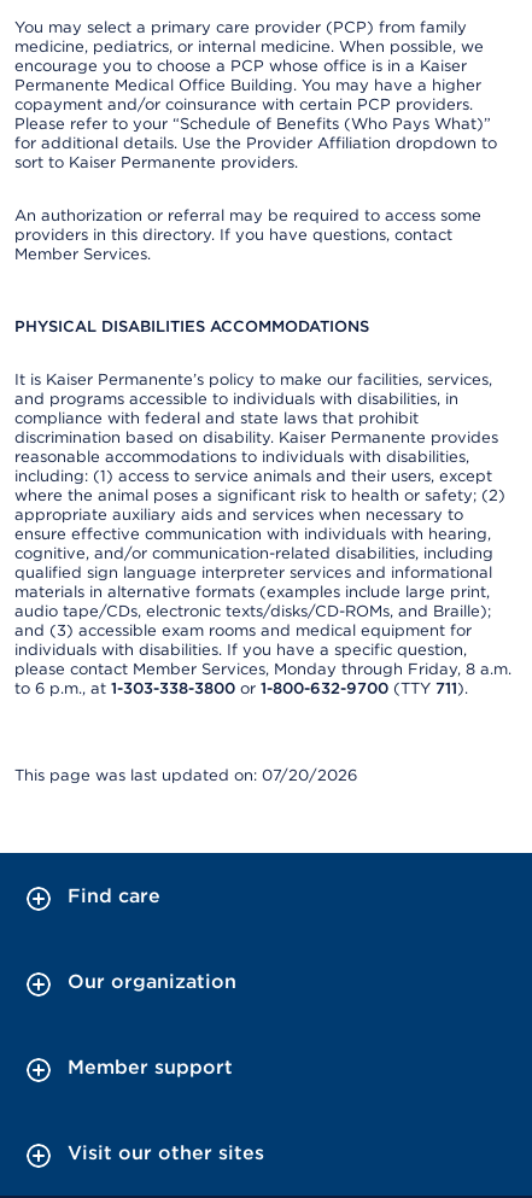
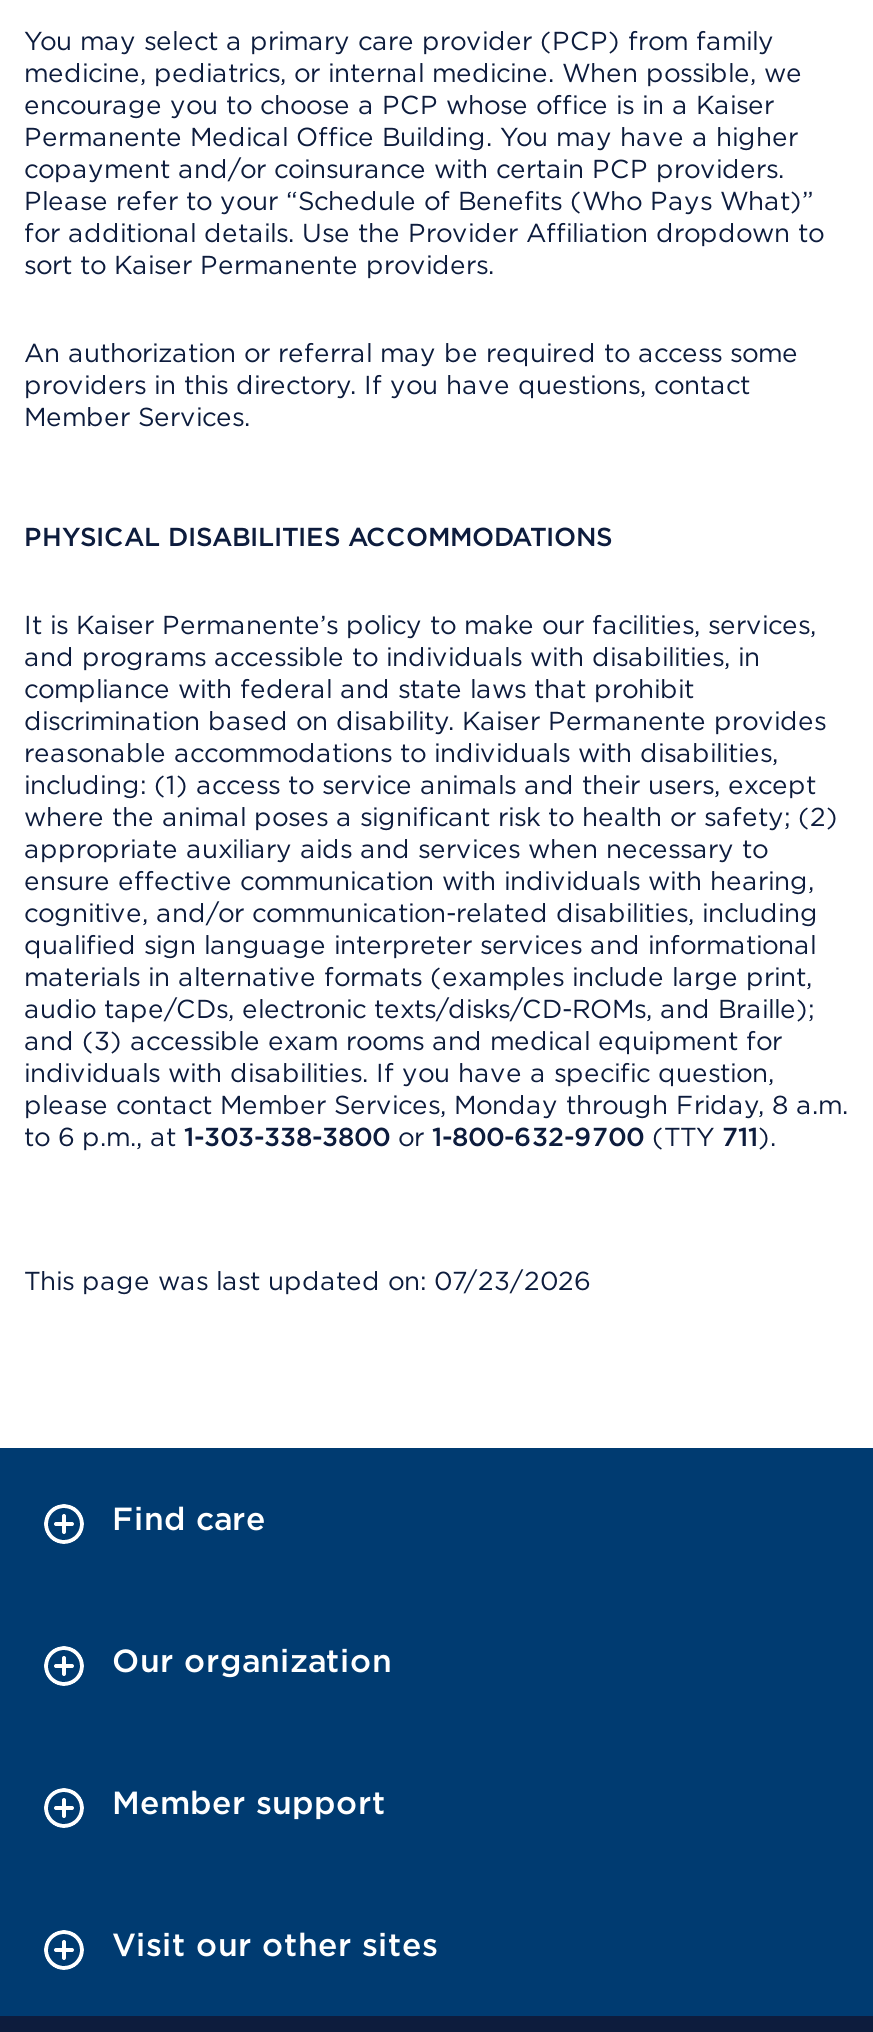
- This page was last updated on: 07/20/2026
+ This page was last updated on: 07/23/2026
